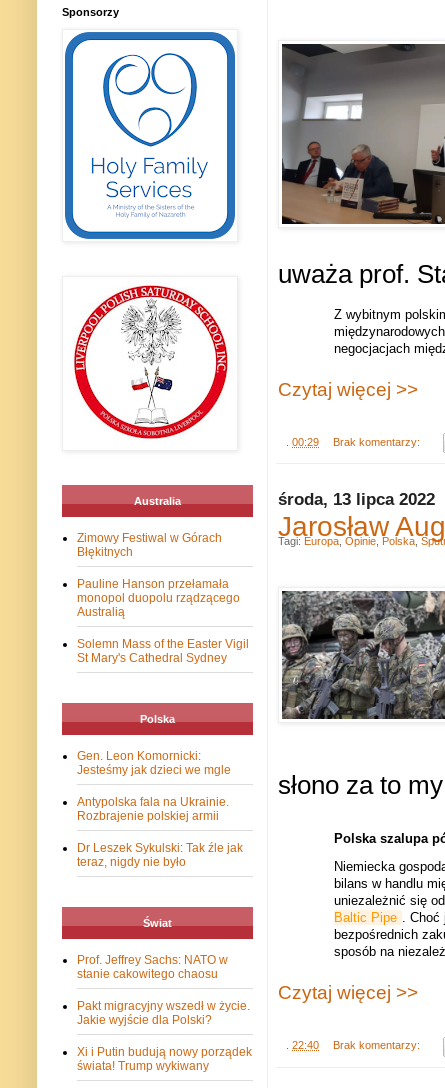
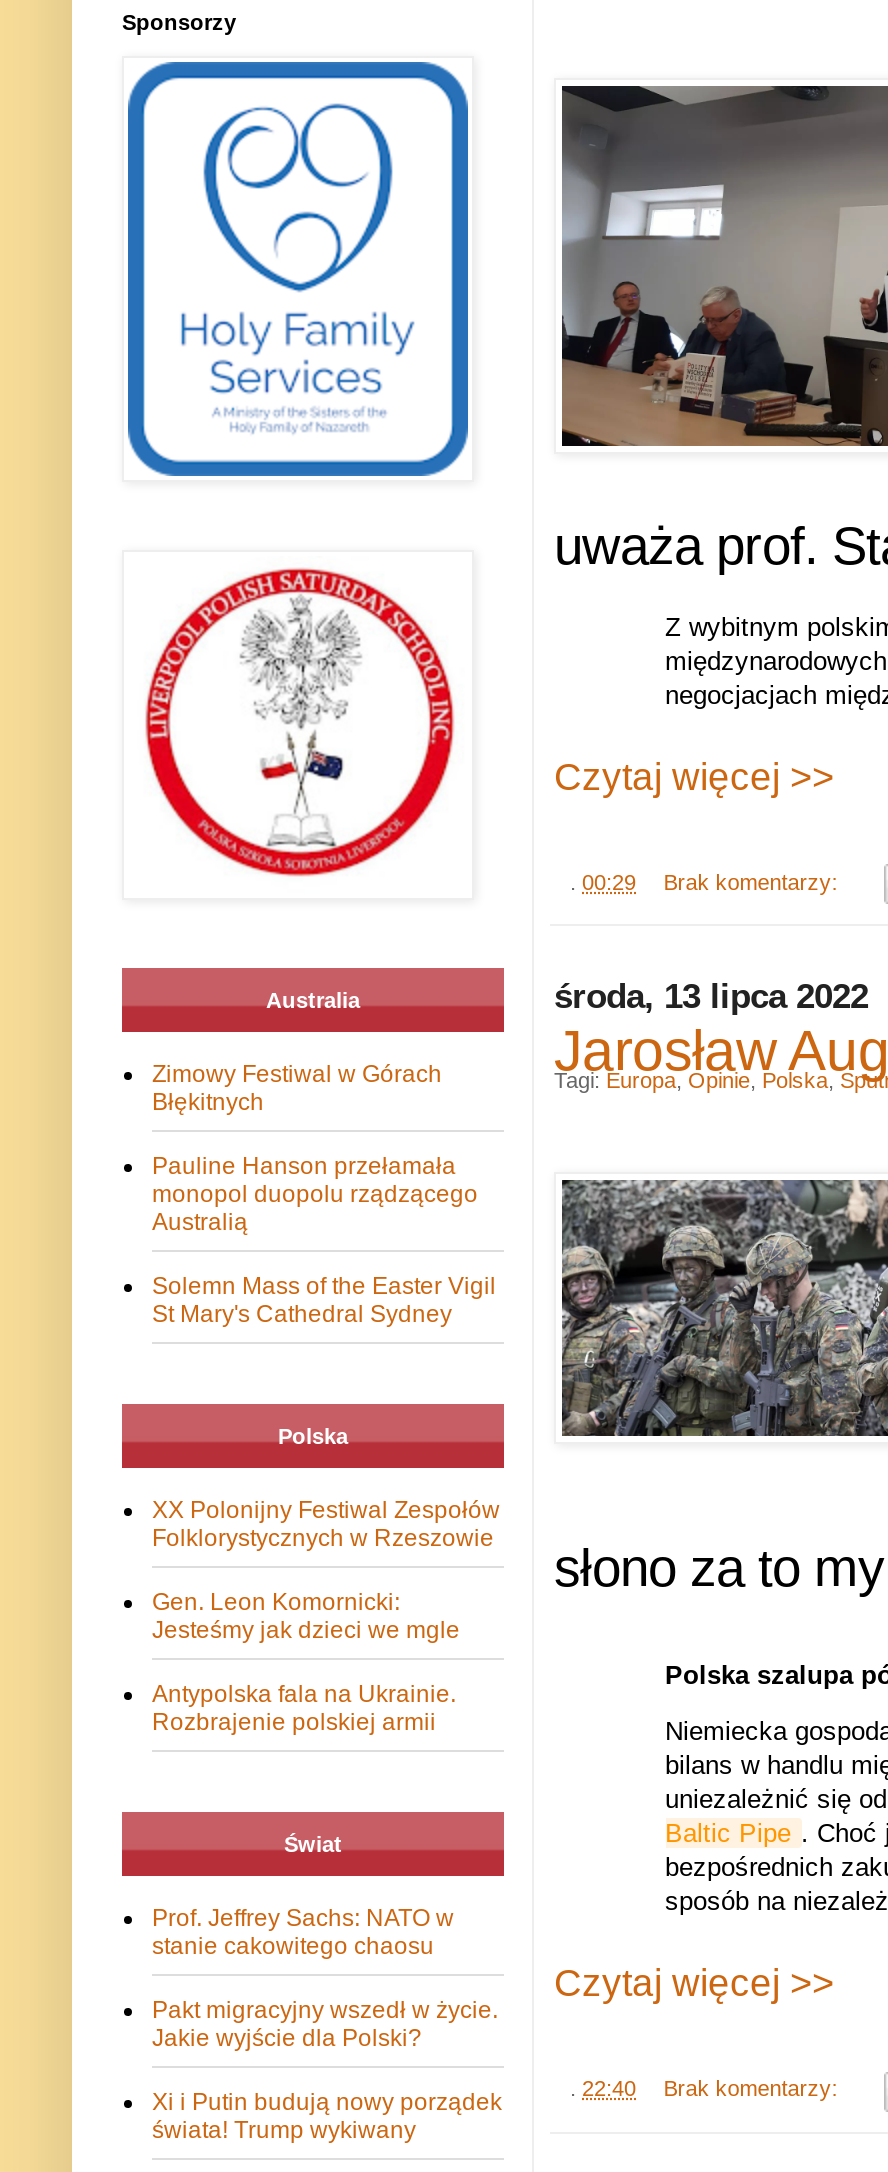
+ XX Polonijny Festiwal Zespołów
+ Folklorystycznych w Rzeszowie

moved down: Gen. Leon Komornicki: | Jesteśmy jak dzieci we mgle | Antypolska fala na Ukrainie. | Rozbrajenie polskiej armii

- Dr Leszek Sykulski: Tak źle jak
- teraz, nigdy nie było
